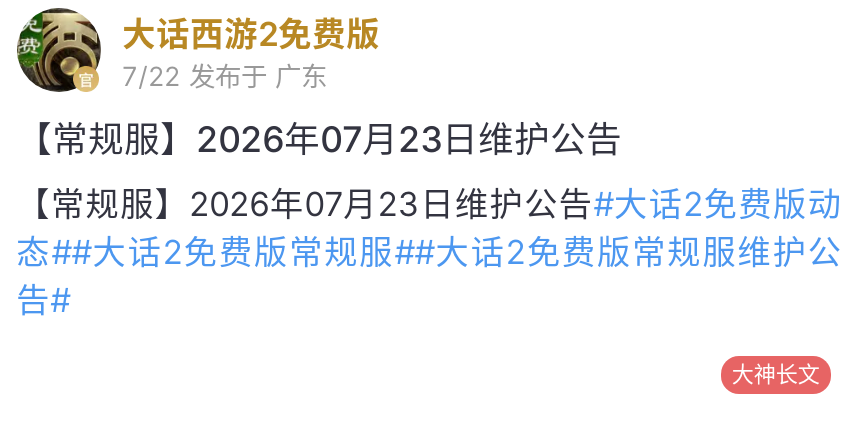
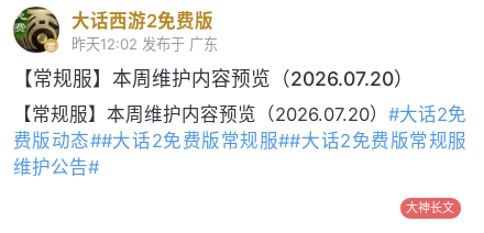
- 7/22 发布于 广东
+ 昨天12:02 发布于 广东

- 【常规服】2026年07月23日维护公告
+ 【常规服】本周维护内容预览（2026.07.20）

- 【常规服】2026年07月23日维护公告#大话2免费版动
- 态##大话2免费版常规服##大话2免费版常规服维护公
- 告#
+ 【常规服】本周维护内容预览（2026.07.20）#大话2免
+ 费版动态##大话2免费版常规服##大话2免费版常规服
+ 维护公告#
